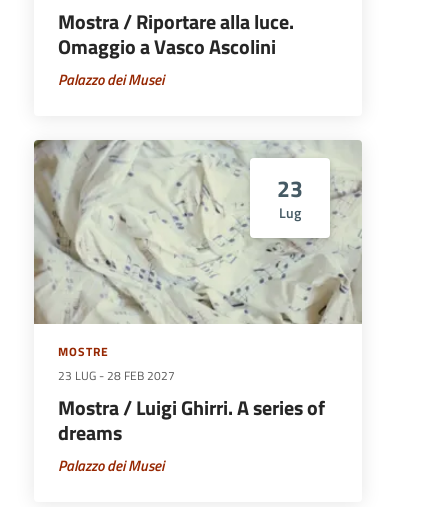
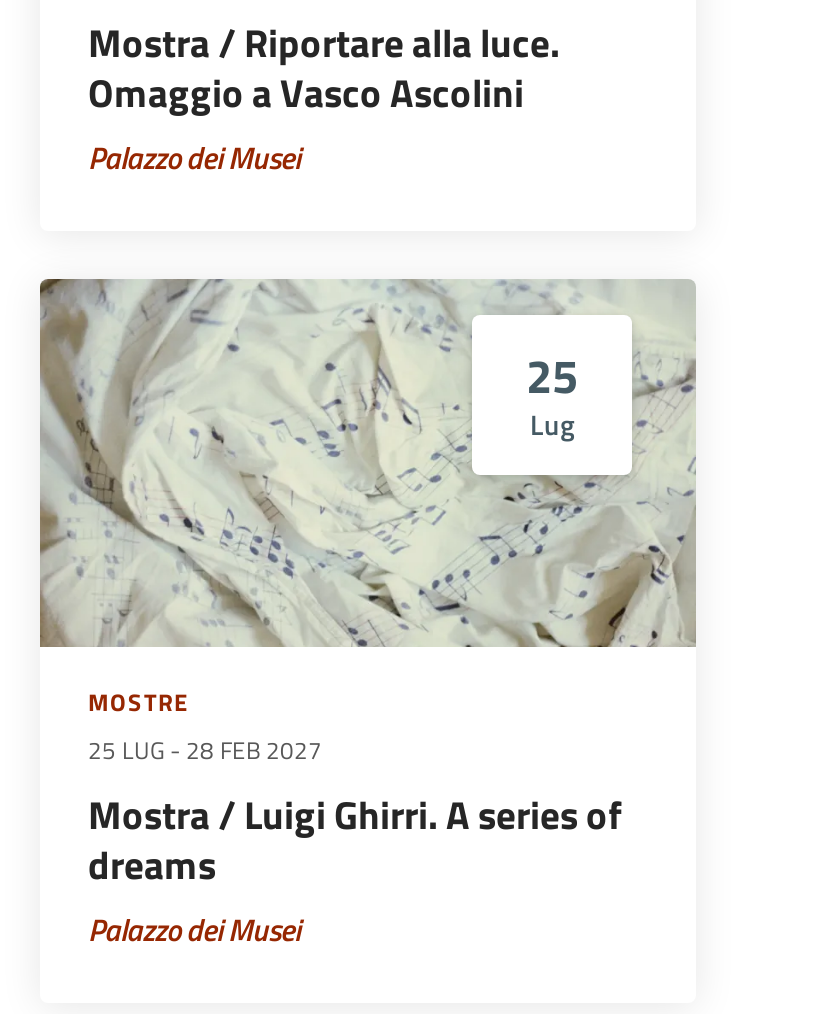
- 23
+ 25

- 23 LUG - 28 FEB 2027
+ 25 LUG - 28 FEB 2027
